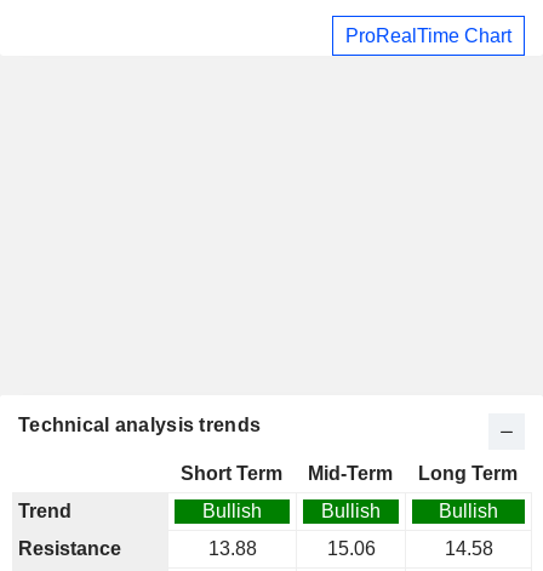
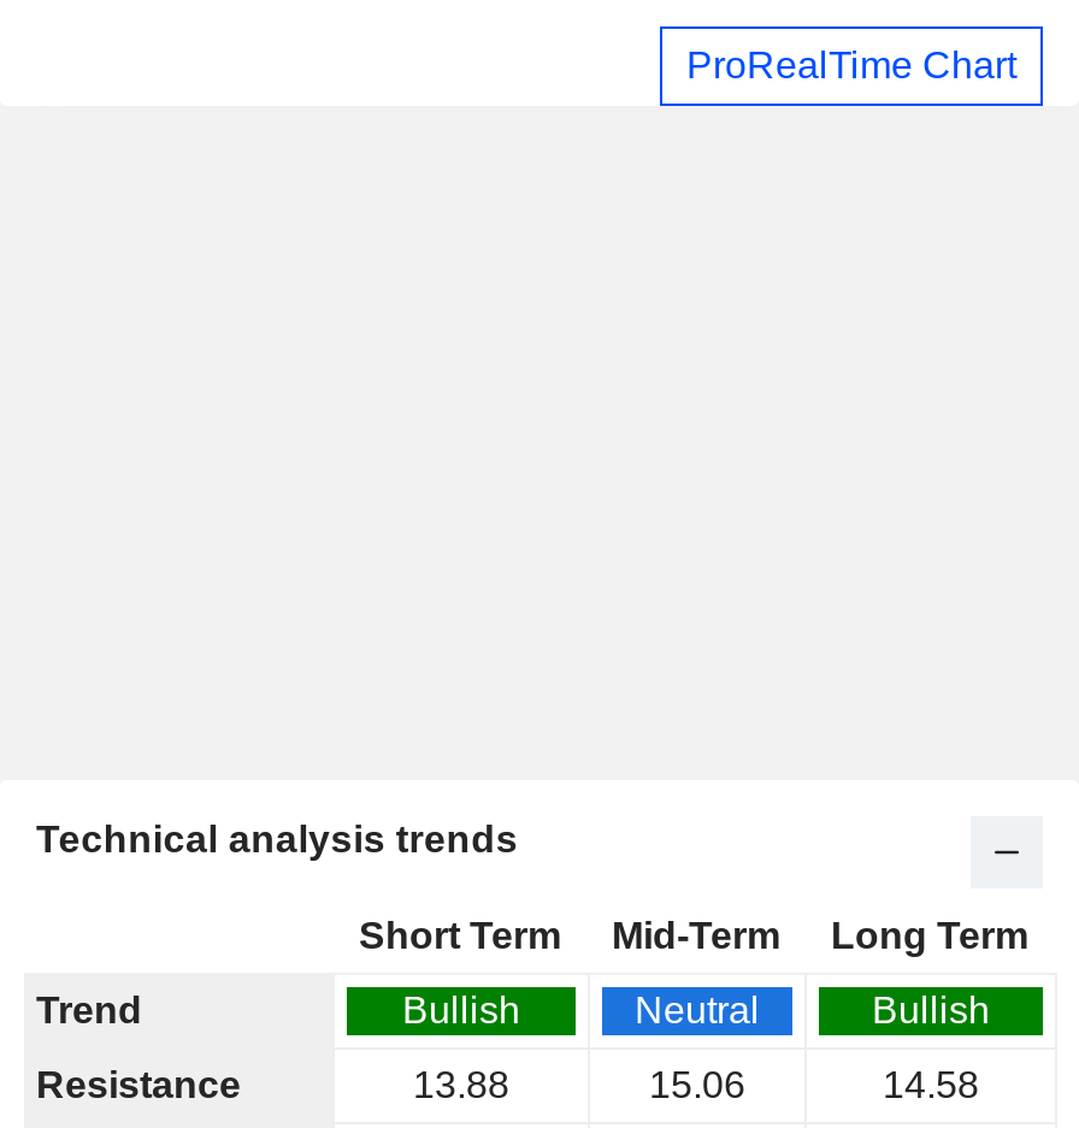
- Bullish
+ Neutral
